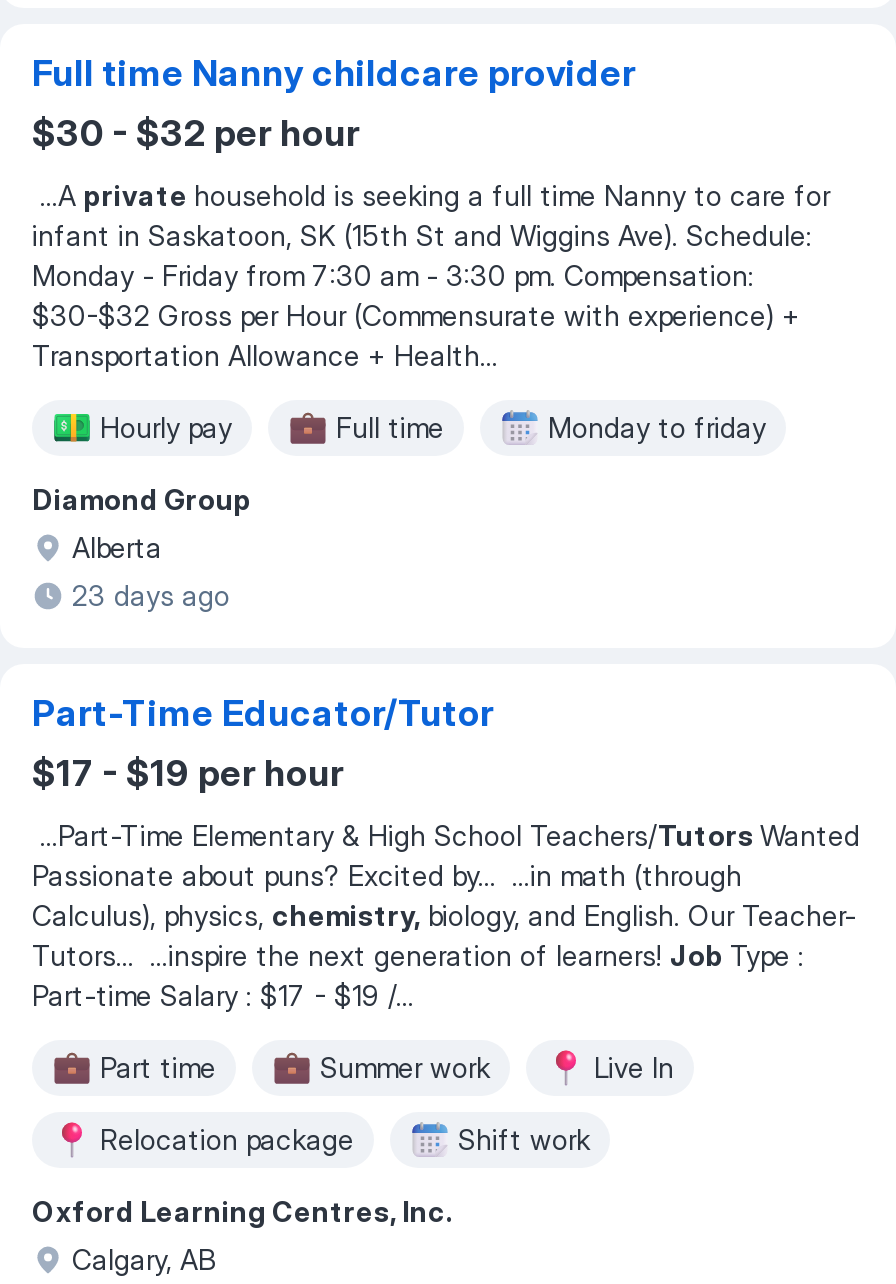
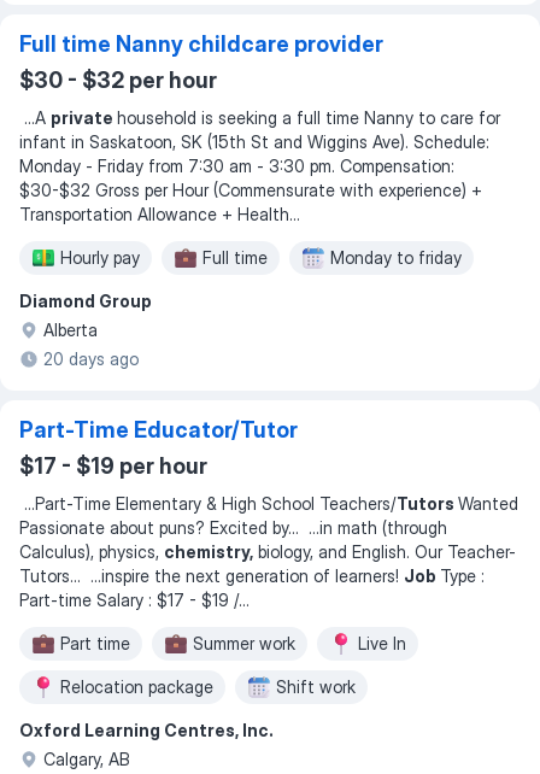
- 23 days ago
+ 20 days ago
